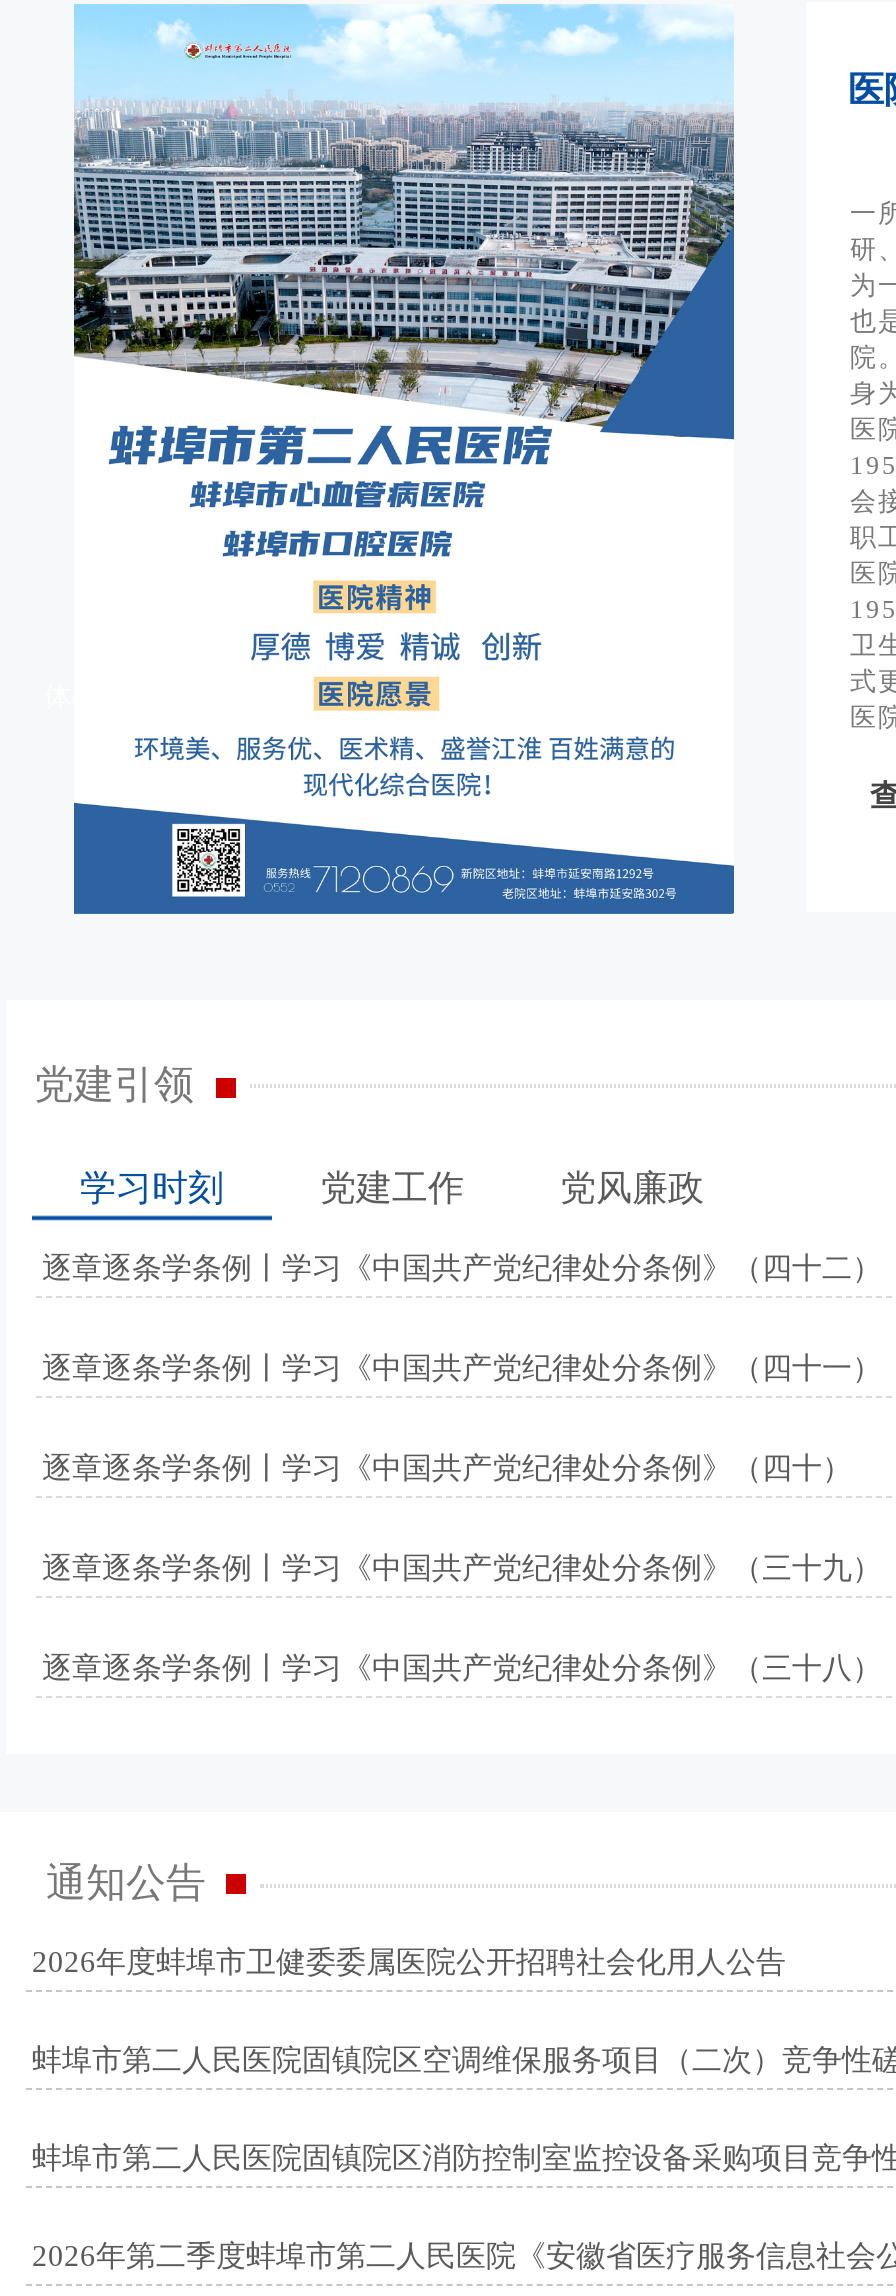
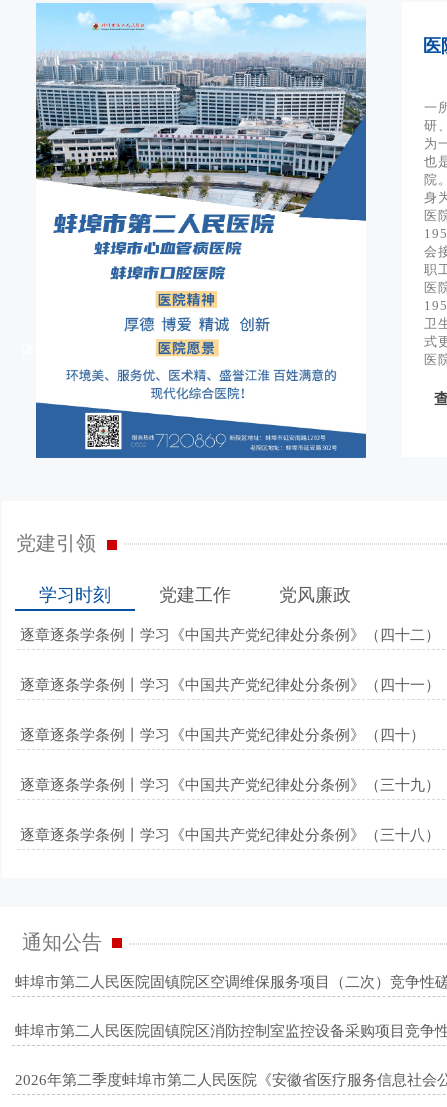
- 2026年度蚌埠市卫健委委属医院公开招聘社会化用人公告
